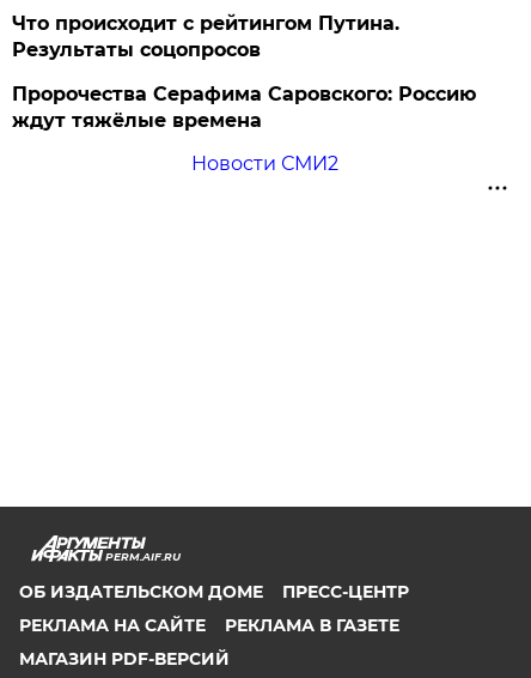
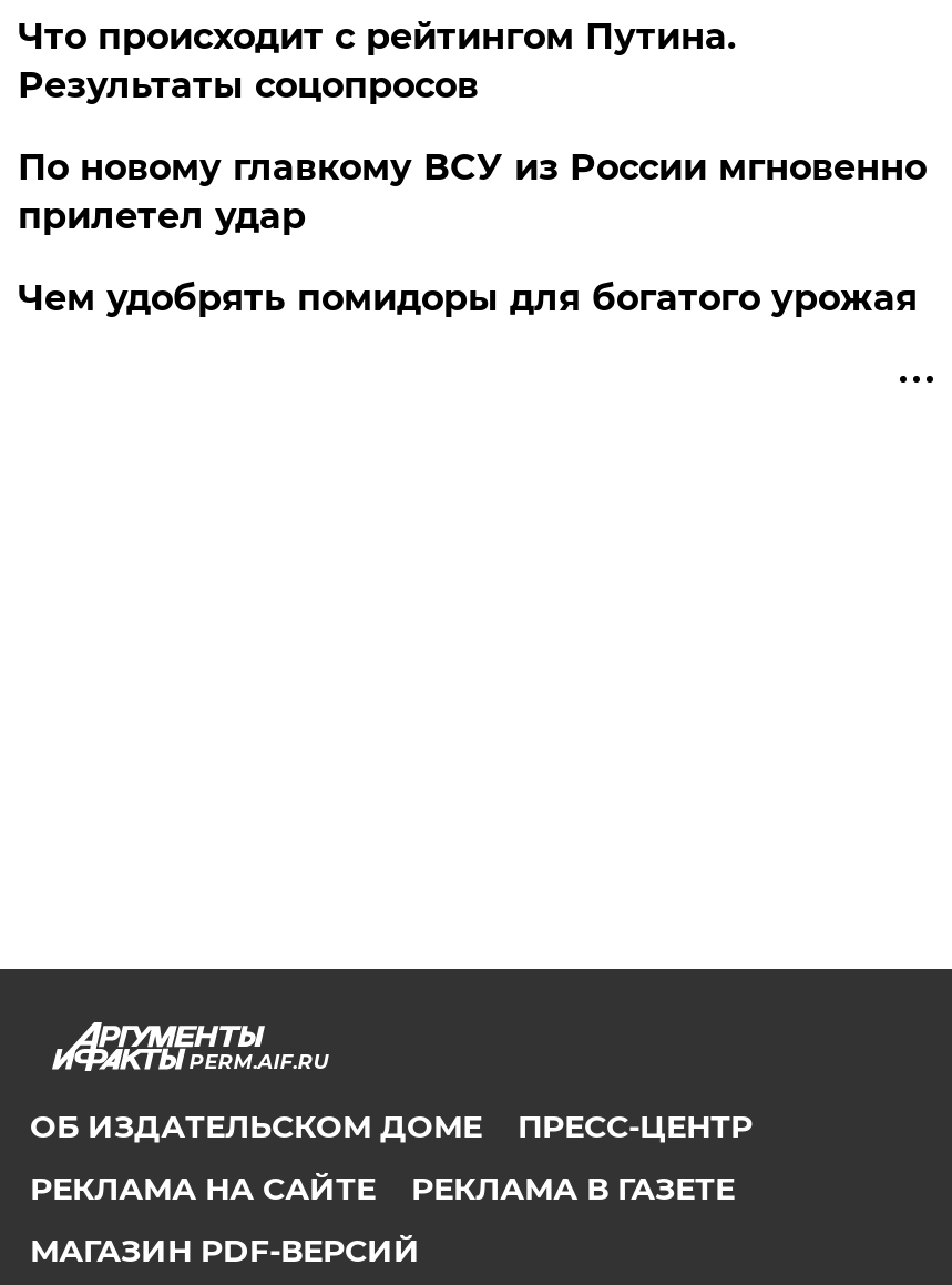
- Пророчества Серафима Саровского: Россию
- ждут тяжёлые времена
+ По новому главкому ВСУ из России мгновенно
+ прилетел удар

- Новости СМИ2
+ Чем удобрять помидоры для богатого урожая
